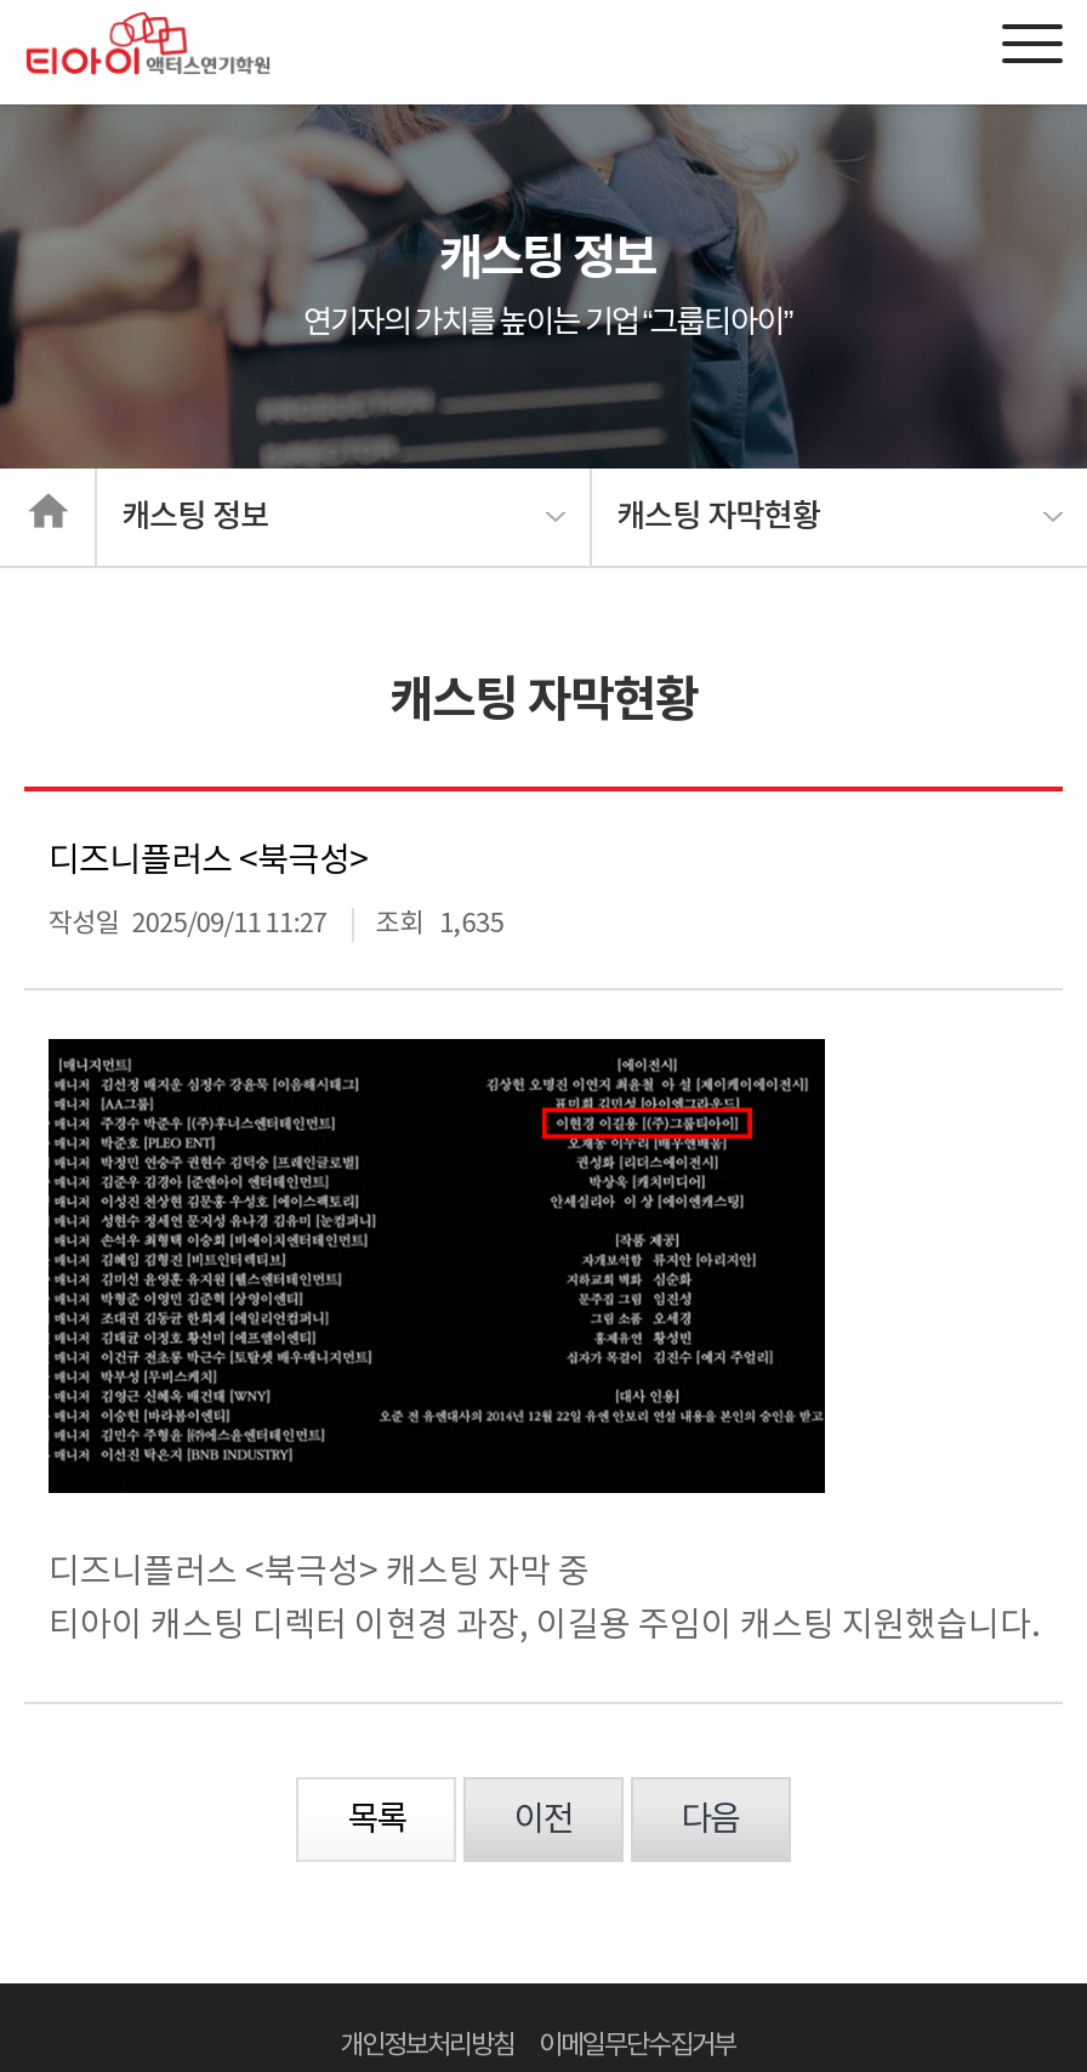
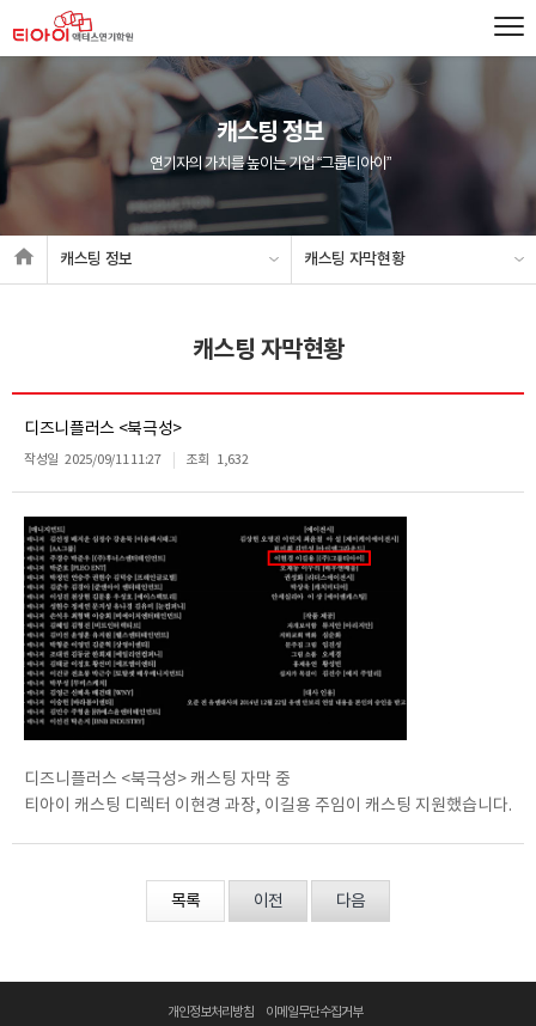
- 작성일 2025/09/11 11:27 조회 1,635
+ 작성일 2025/09/11 11:27 조회 1,632
